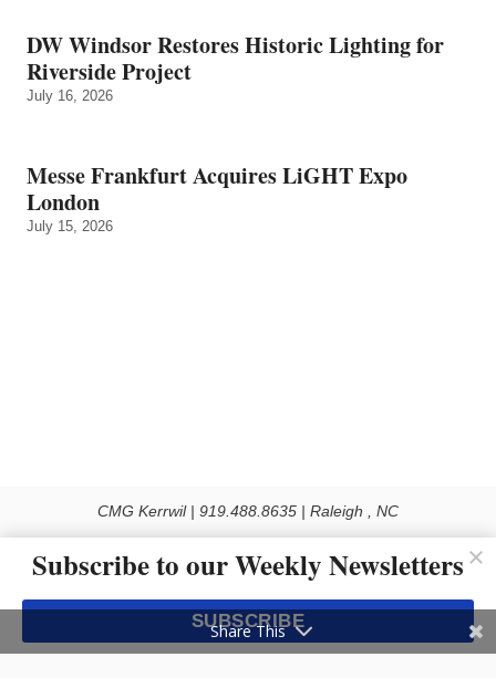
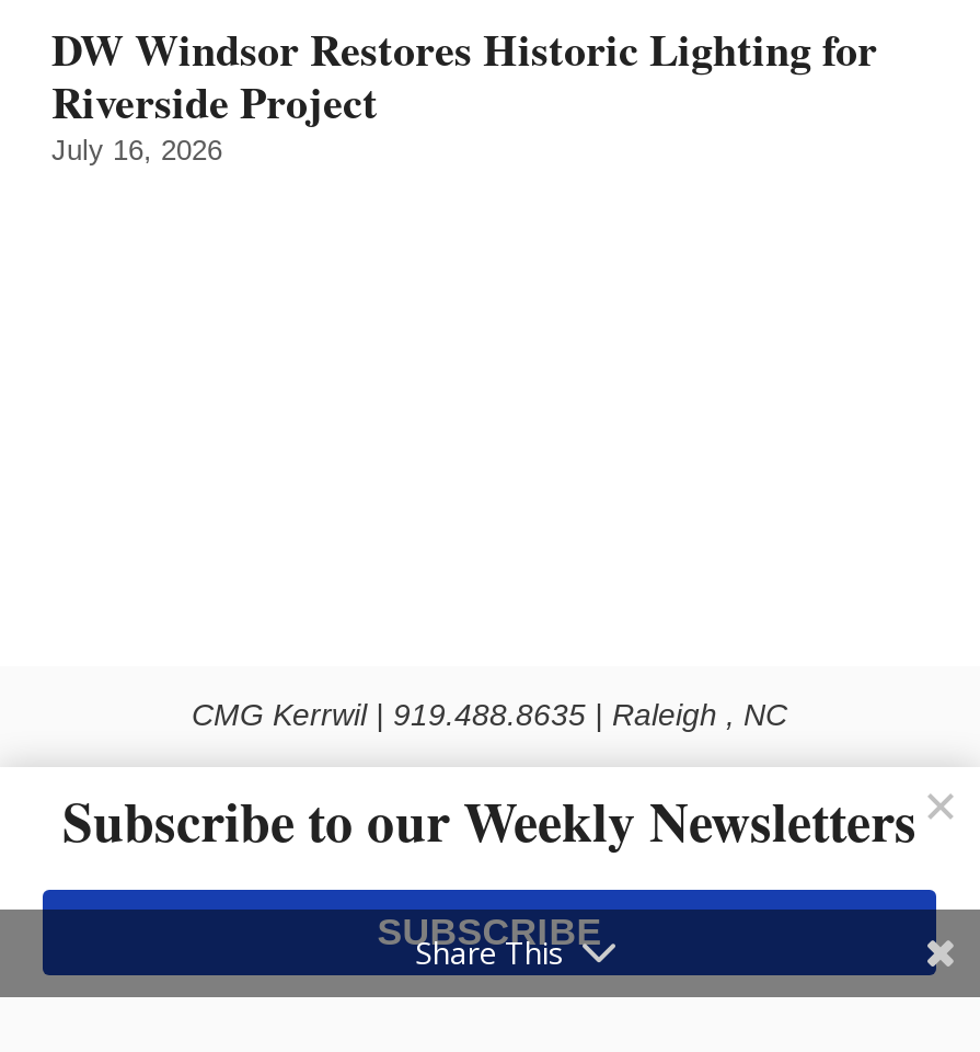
- Messe Frankfurt Acquires LiGHT Expo
- London
- July 15, 2026
